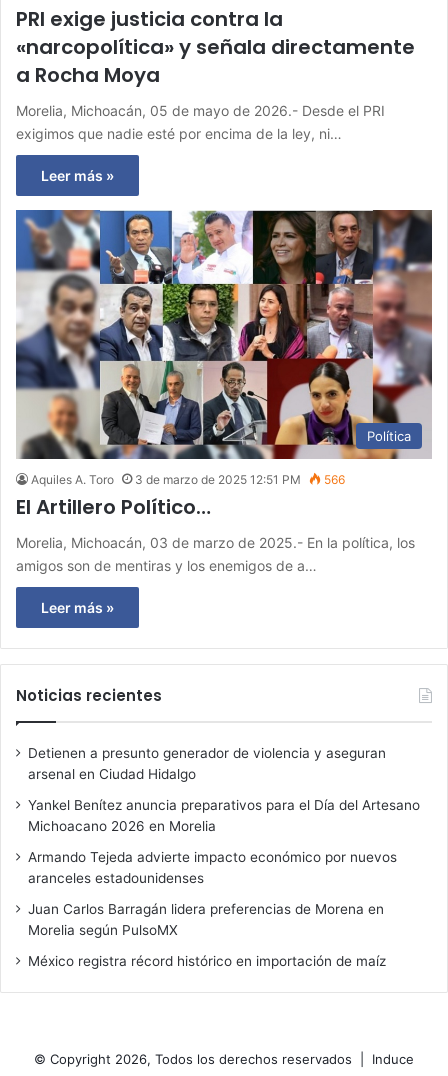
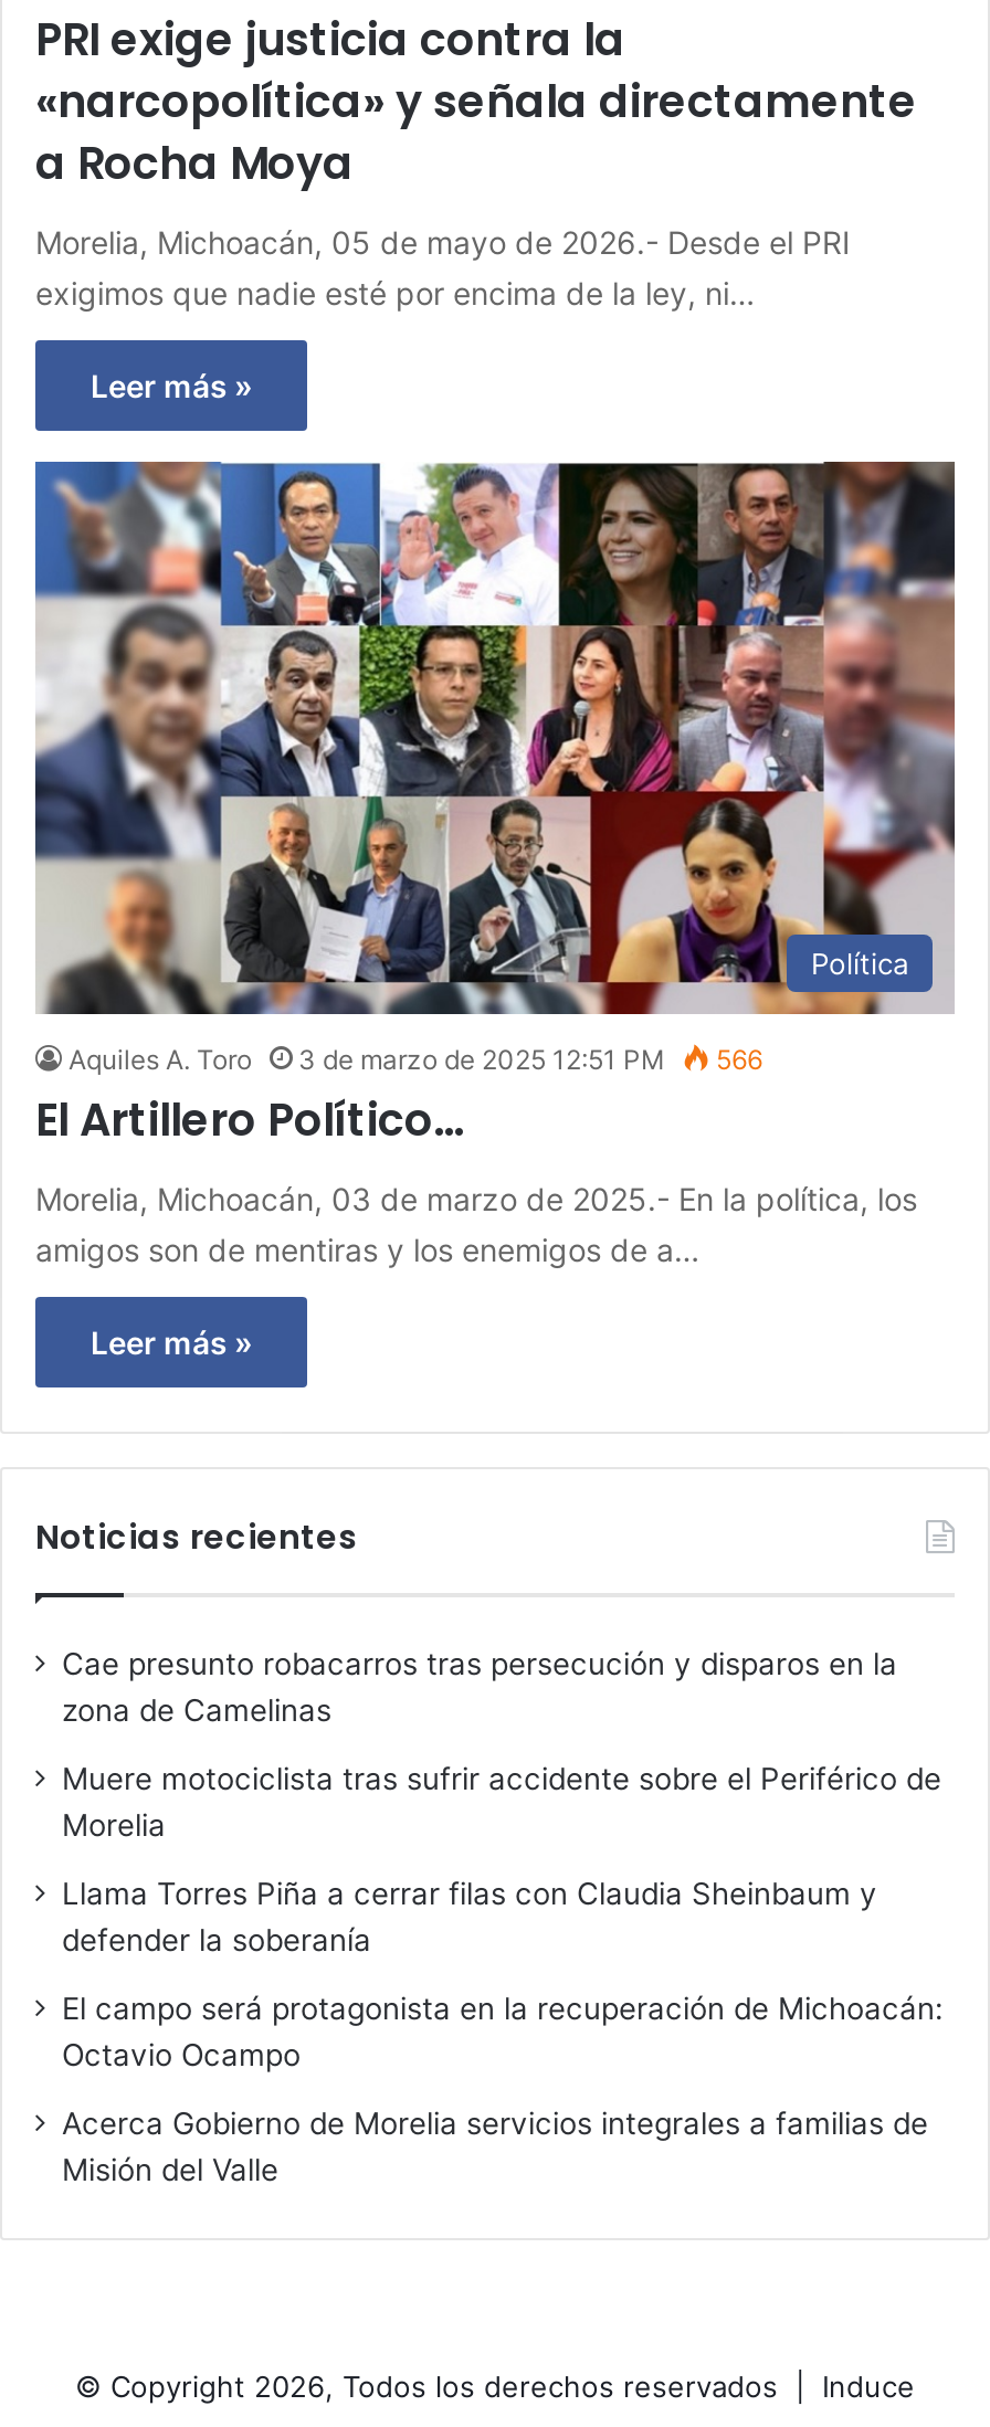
- Detienen a presunto generador de violencia y aseguran
- arsenal en Ciudad Hidalgo
+ Cae presunto robacarros tras persecución y disparos en la
+ zona de Camelinas

- Yankel Benítez anuncia preparativos para el Día del Artesano
- Michoacano 2026 en Morelia
+ Muere motociclista tras sufrir accidente sobre el Periférico de
+ Morelia

- Armando Tejeda advierte impacto económico por nuevos
- aranceles estadounidenses
+ Llama Torres Piña a cerrar filas con Claudia Sheinbaum y
+ defender la soberanía

- Juan Carlos Barragán lidera preferencias de Morena en
- Morelia según PulsoMX
+ El campo será protagonista en la recuperación de Michoacán:
+ Octavio Ocampo

- México registra récord histórico en importación de maíz
+ Acerca Gobierno de Morelia servicios integrales a familias de
+ Misión del Valle
